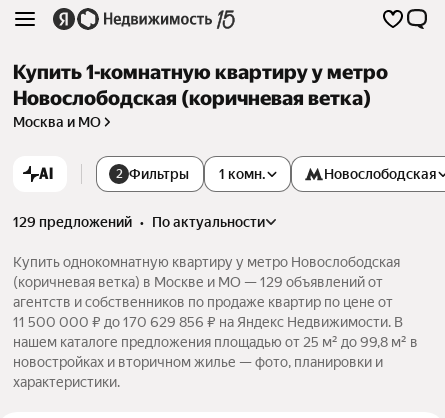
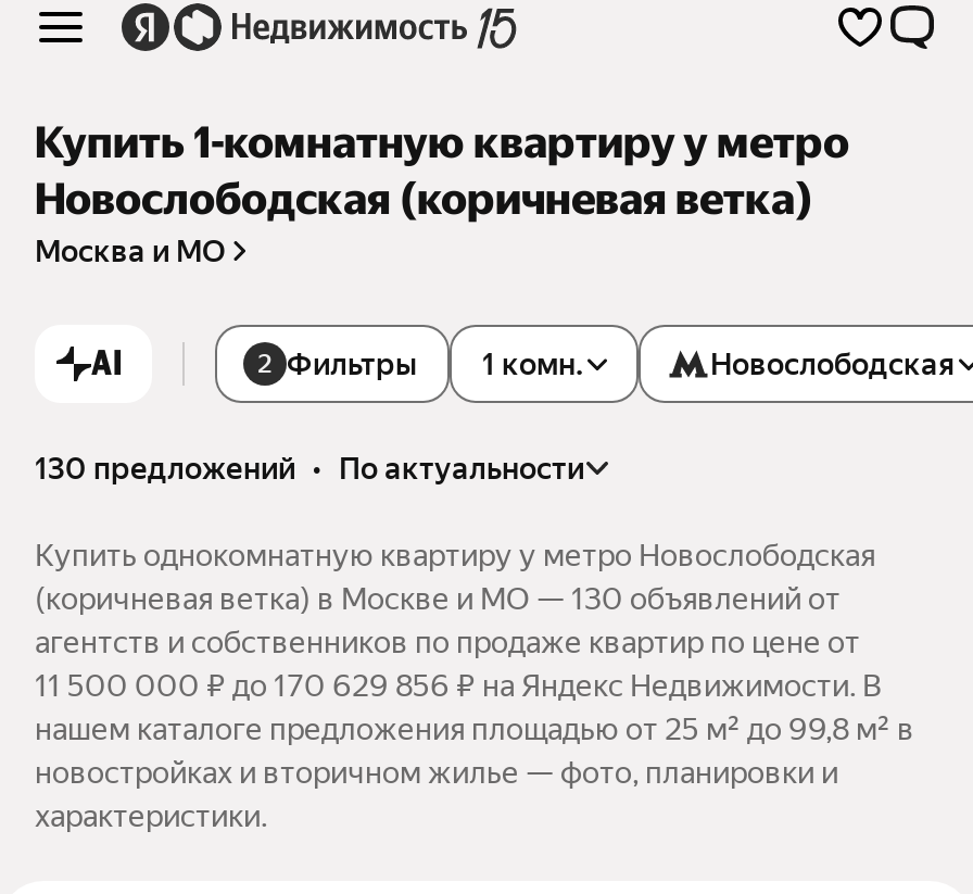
- 129 предложений • по актуальности
+ 130 предложений • по актуальности

- (коричневая ветка) в Москве и МО — 129 объявлений от
+ (коричневая ветка) в Москве и МО — 130 объявлений от
